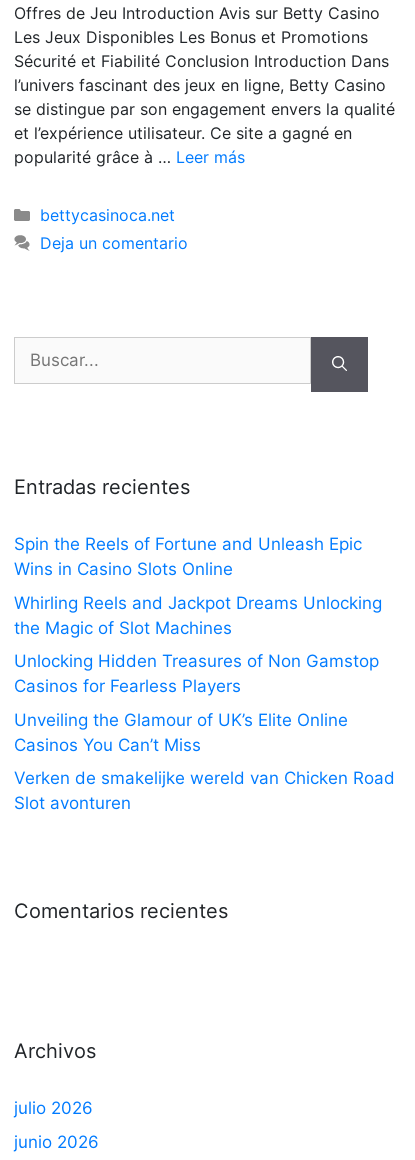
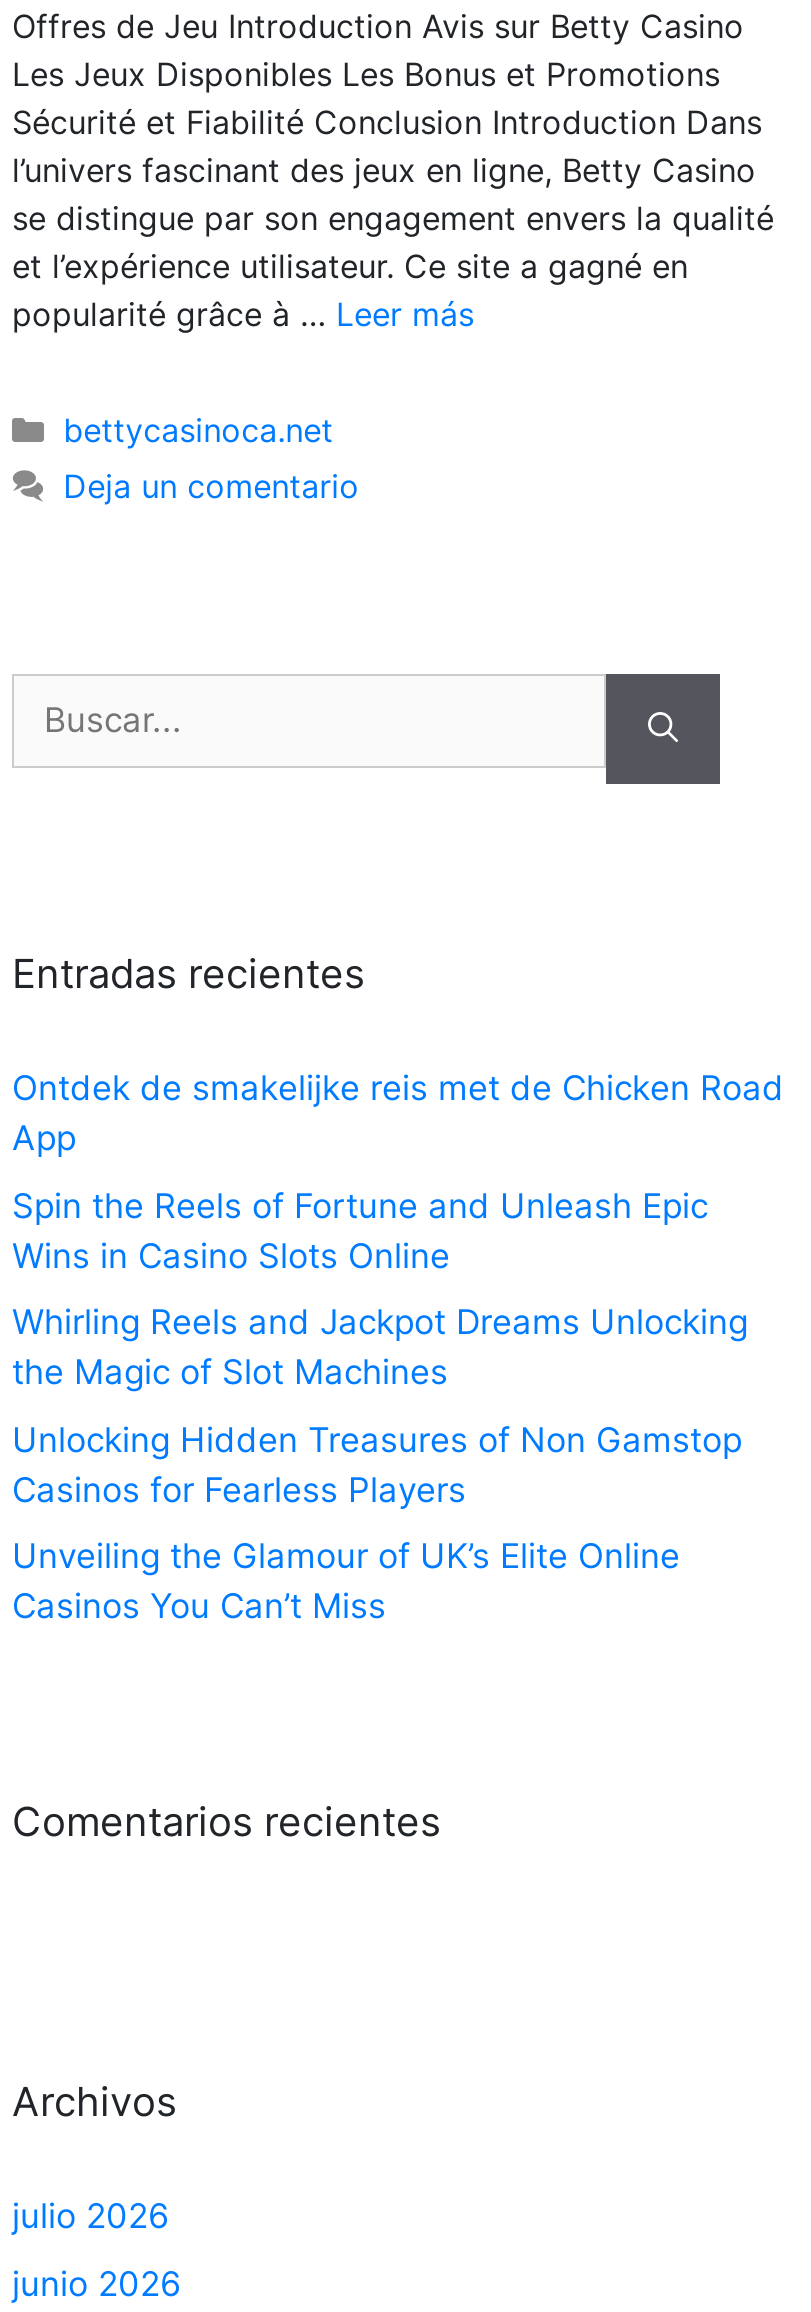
+ Ontdek de smakelijke reis met de Chicken Road
+ App

moved down: Spin the Reels of Fortune and Unleash Epic | Wins in Casino Slots Online | Whirling Reels and Jackpot Dreams Unlocking | the Magic of Slot Machines | Unlocking Hidden Treasures of Non Gamstop | Casinos for Fearless Players | Unveiling the Glamour of UK’s Elite Online | Casinos You Can’t Miss

- Verken de smakelijke wereld van Chicken Road
- Slot avonturen
